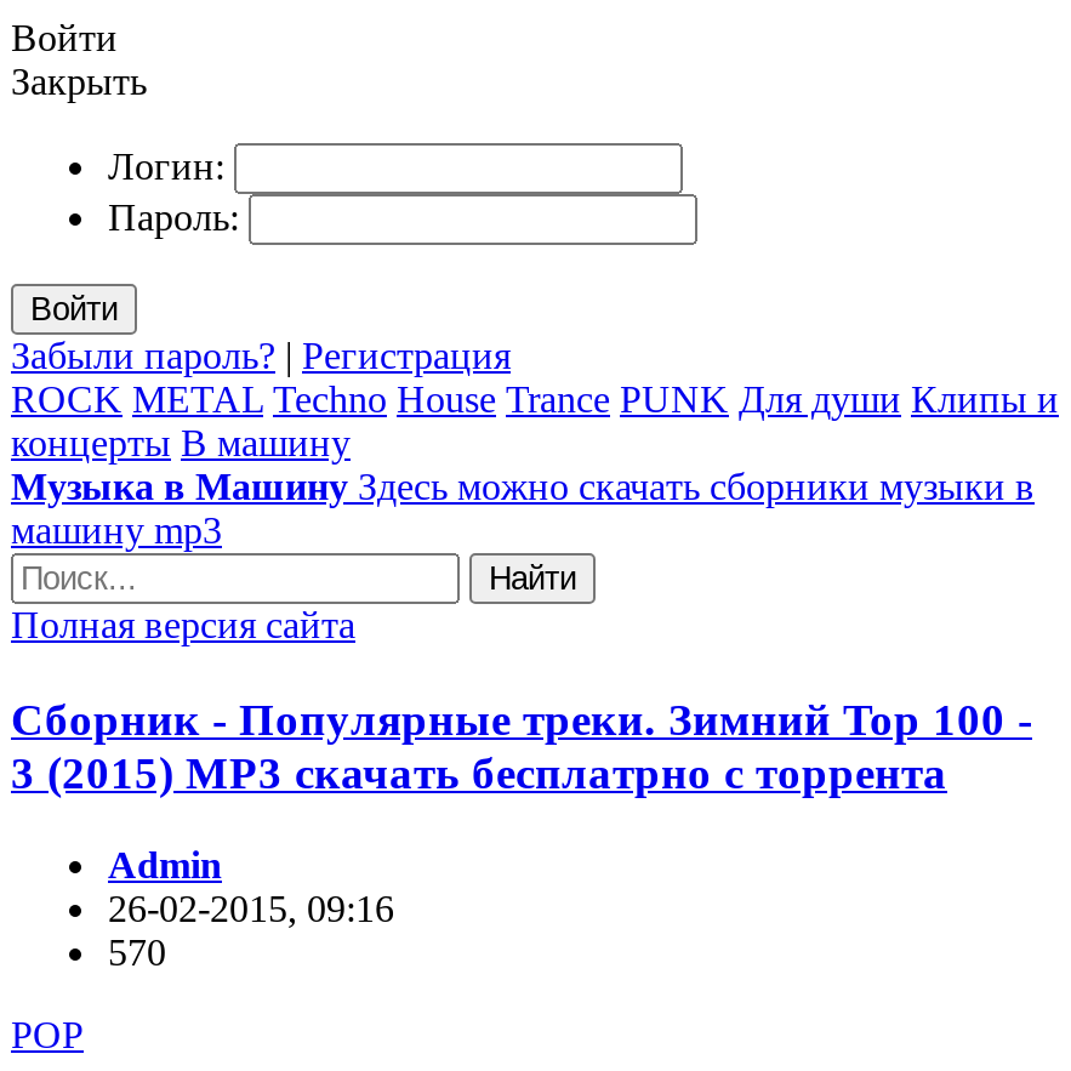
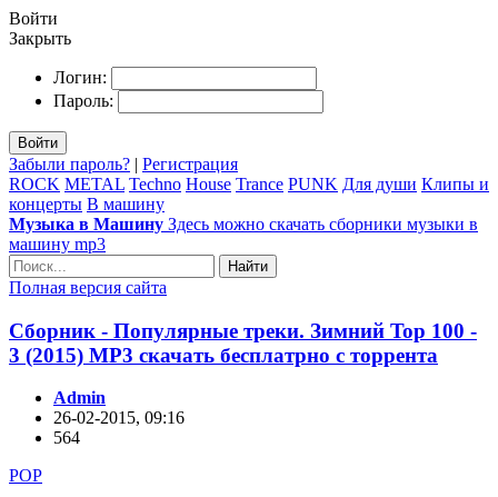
- 570
+ 564
